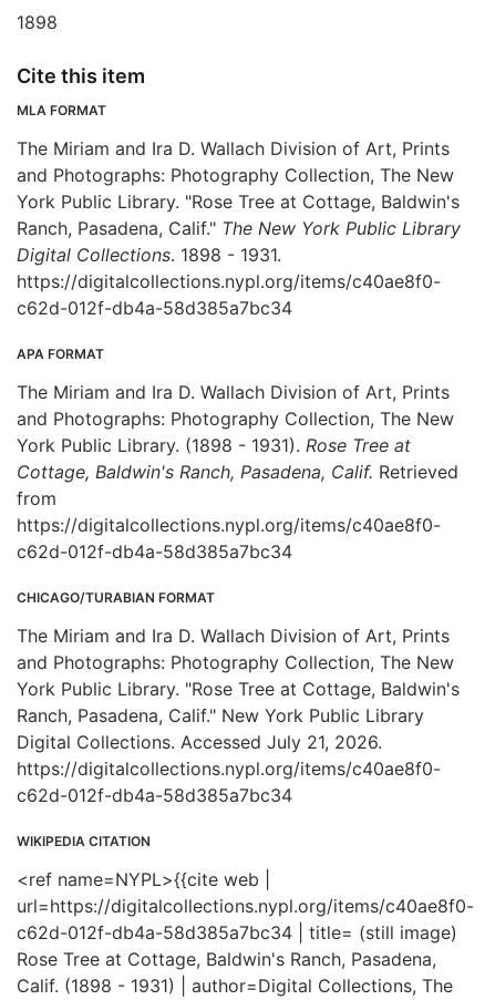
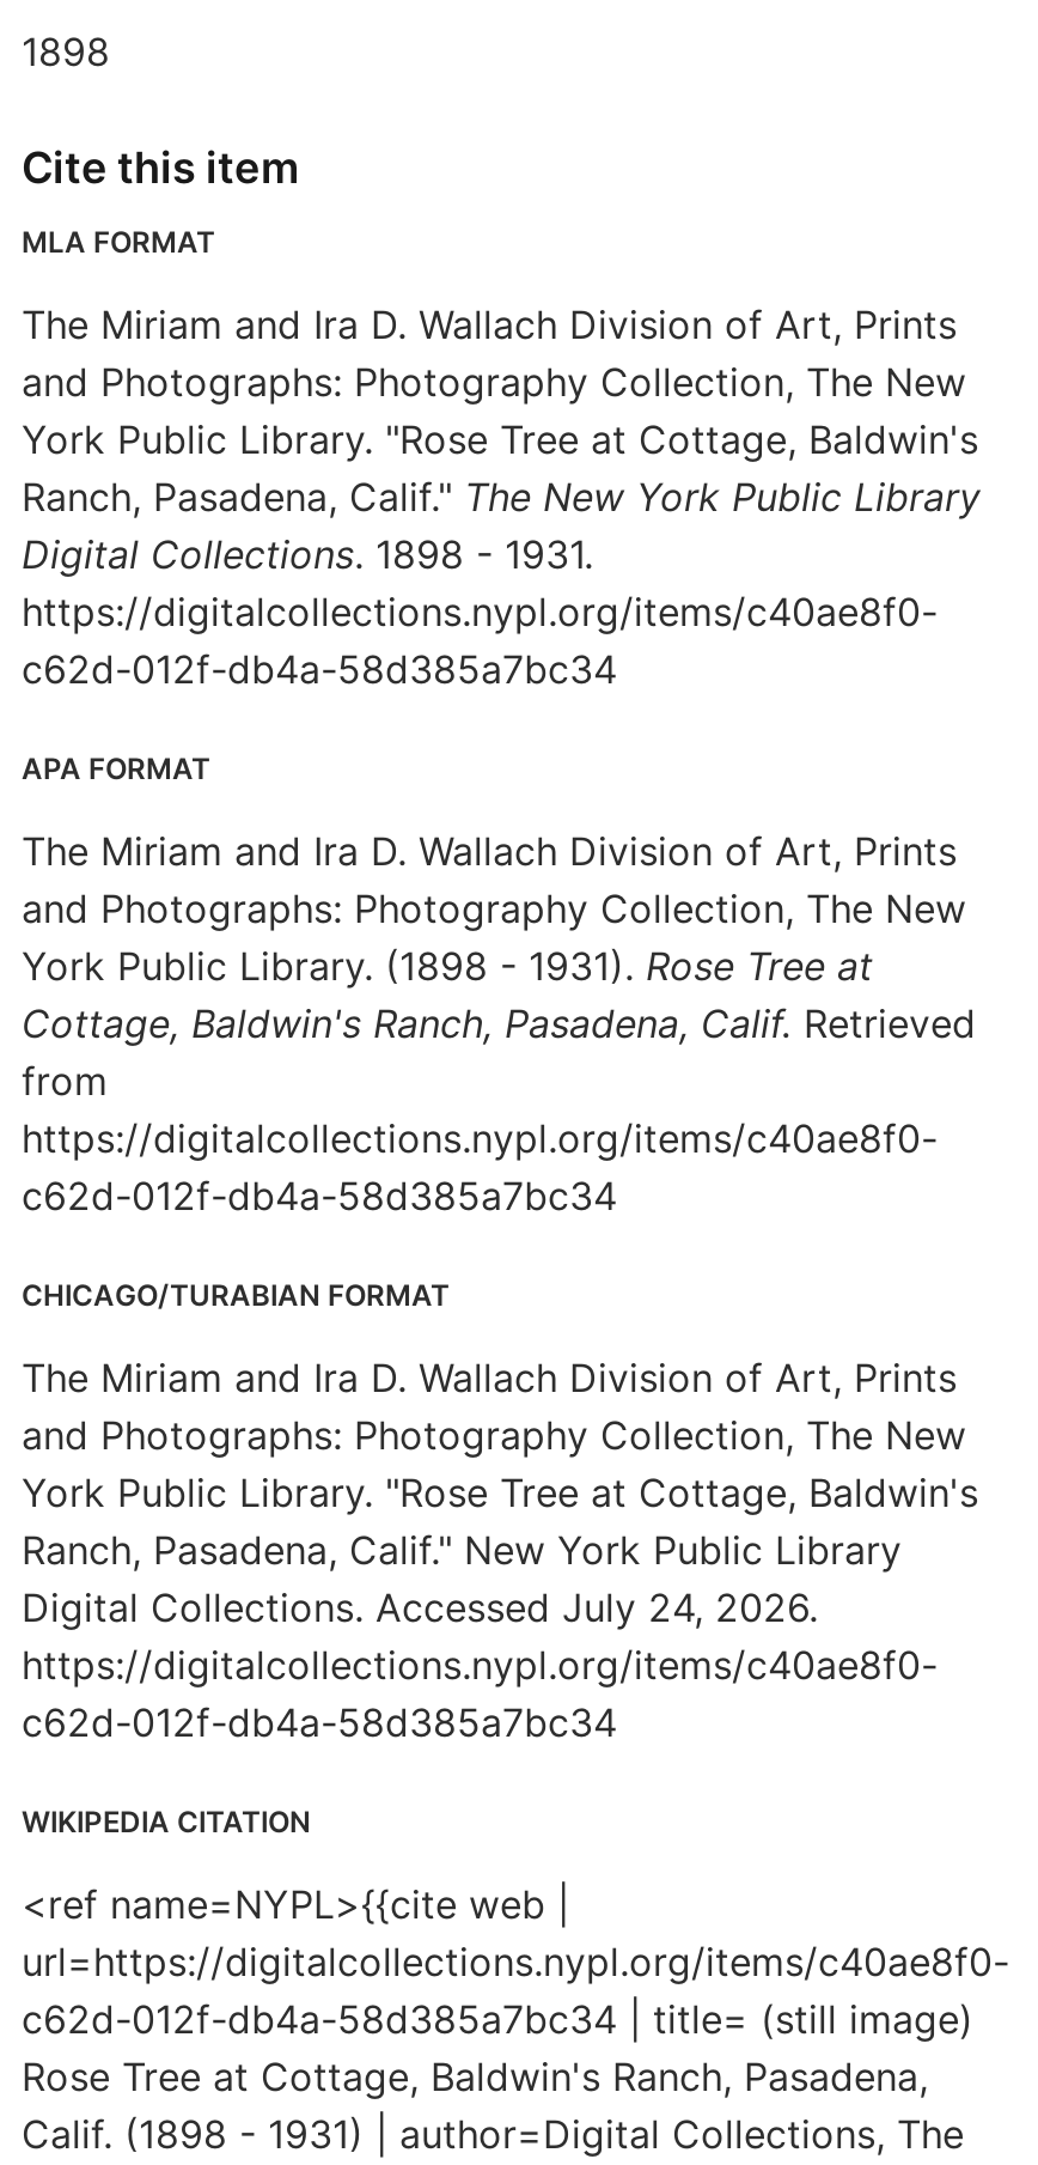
- Digital Collections. Accessed July 21, 2026.
+ Digital Collections. Accessed July 24, 2026.
